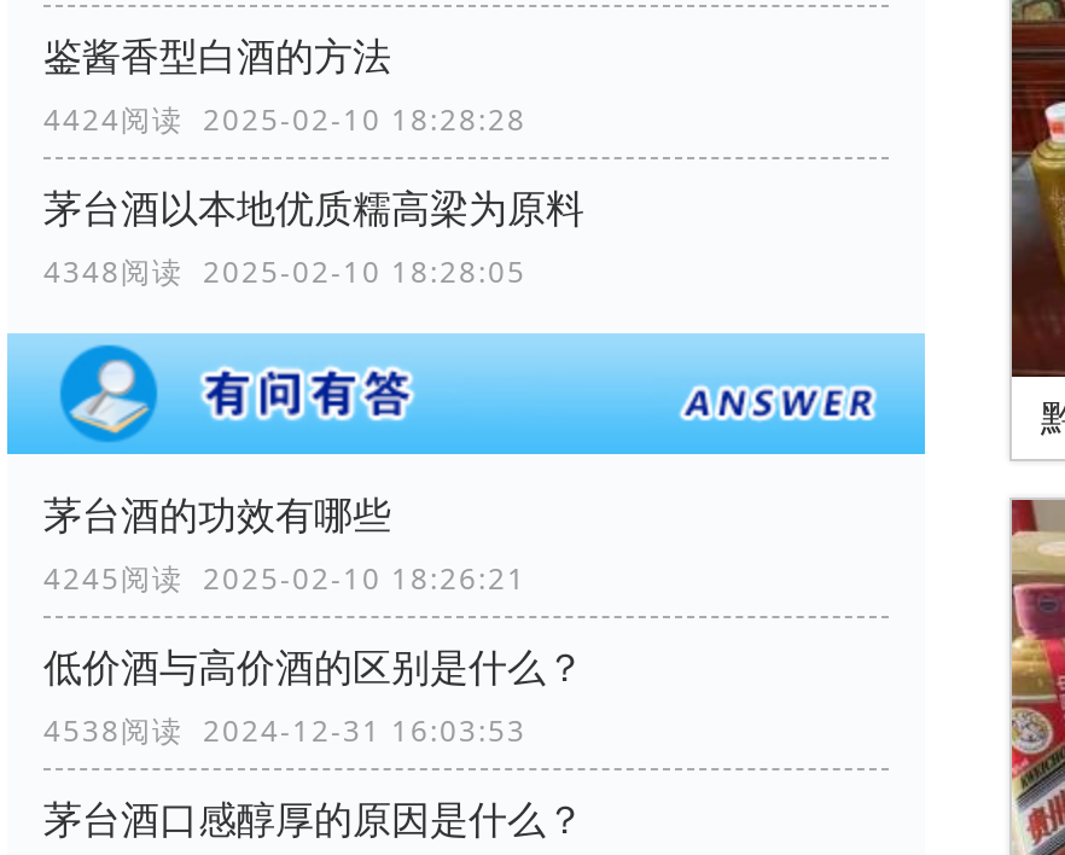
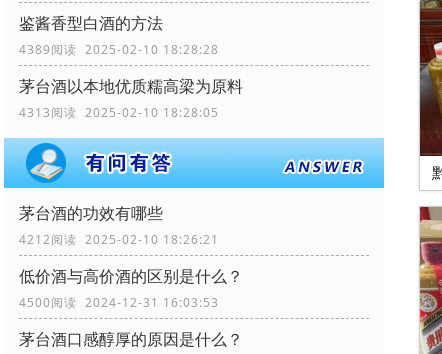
- 4424阅读 2025-02-10 18:28:28
+ 4389阅读 2025-02-10 18:28:28

- 4348阅读 2025-02-10 18:28:05
+ 4313阅读 2025-02-10 18:28:05

- 4245阅读 2025-02-10 18:26:21
+ 4212阅读 2025-02-10 18:26:21

- 4538阅读 2024-12-31 16:03:53
+ 4500阅读 2024-12-31 16:03:53
